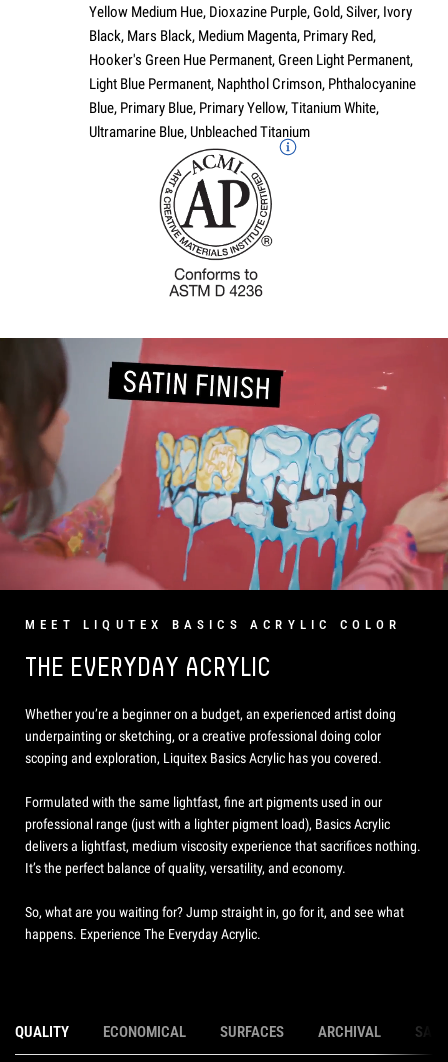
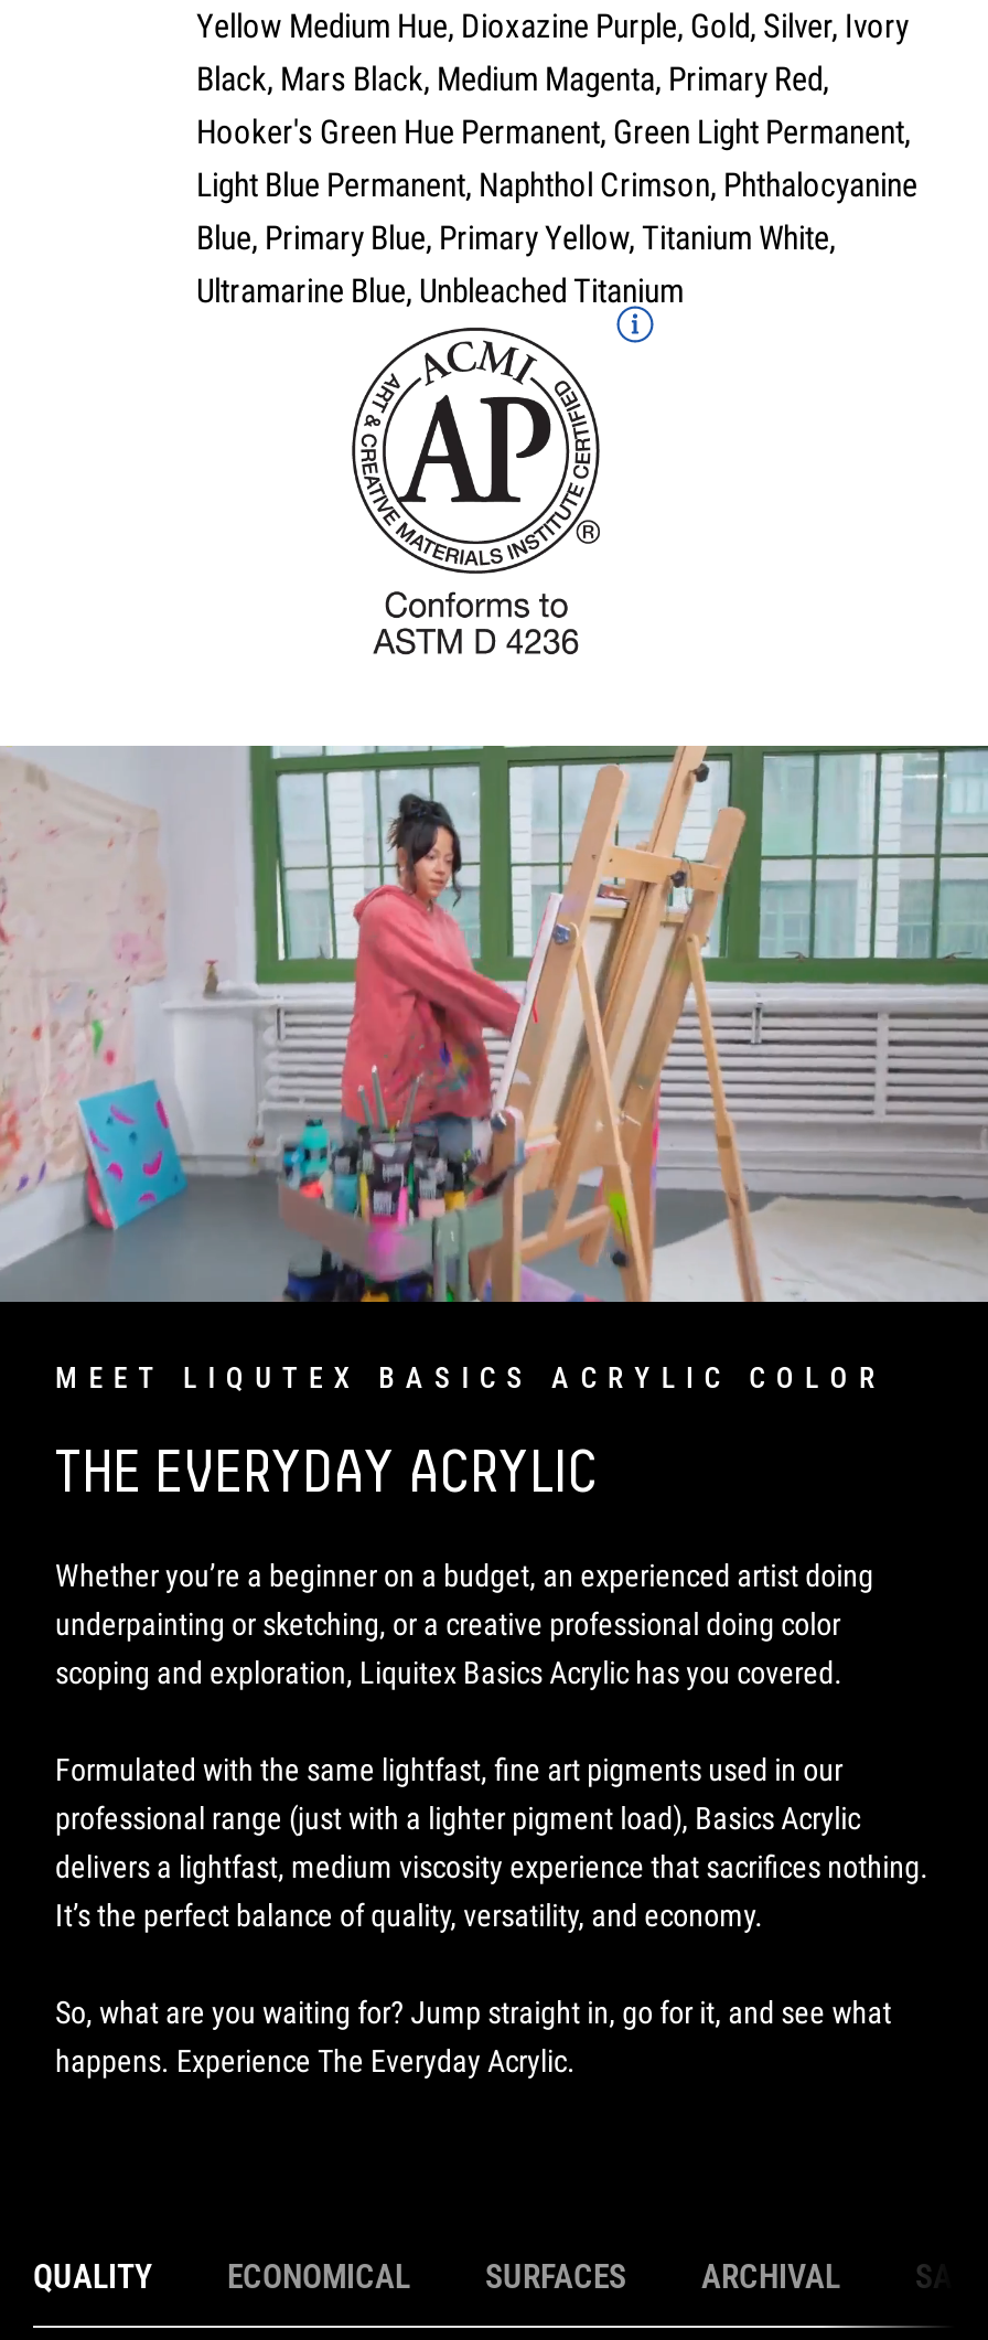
- [image]
+ [image]
